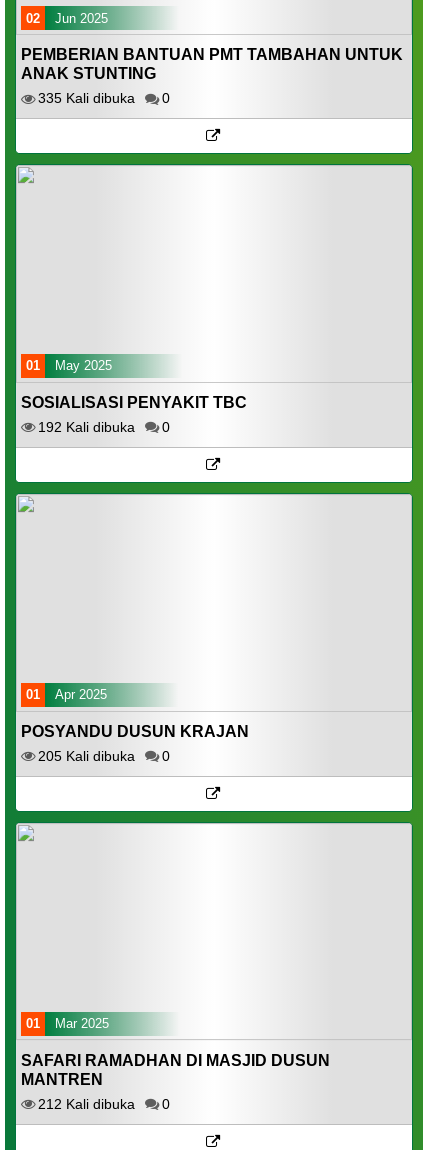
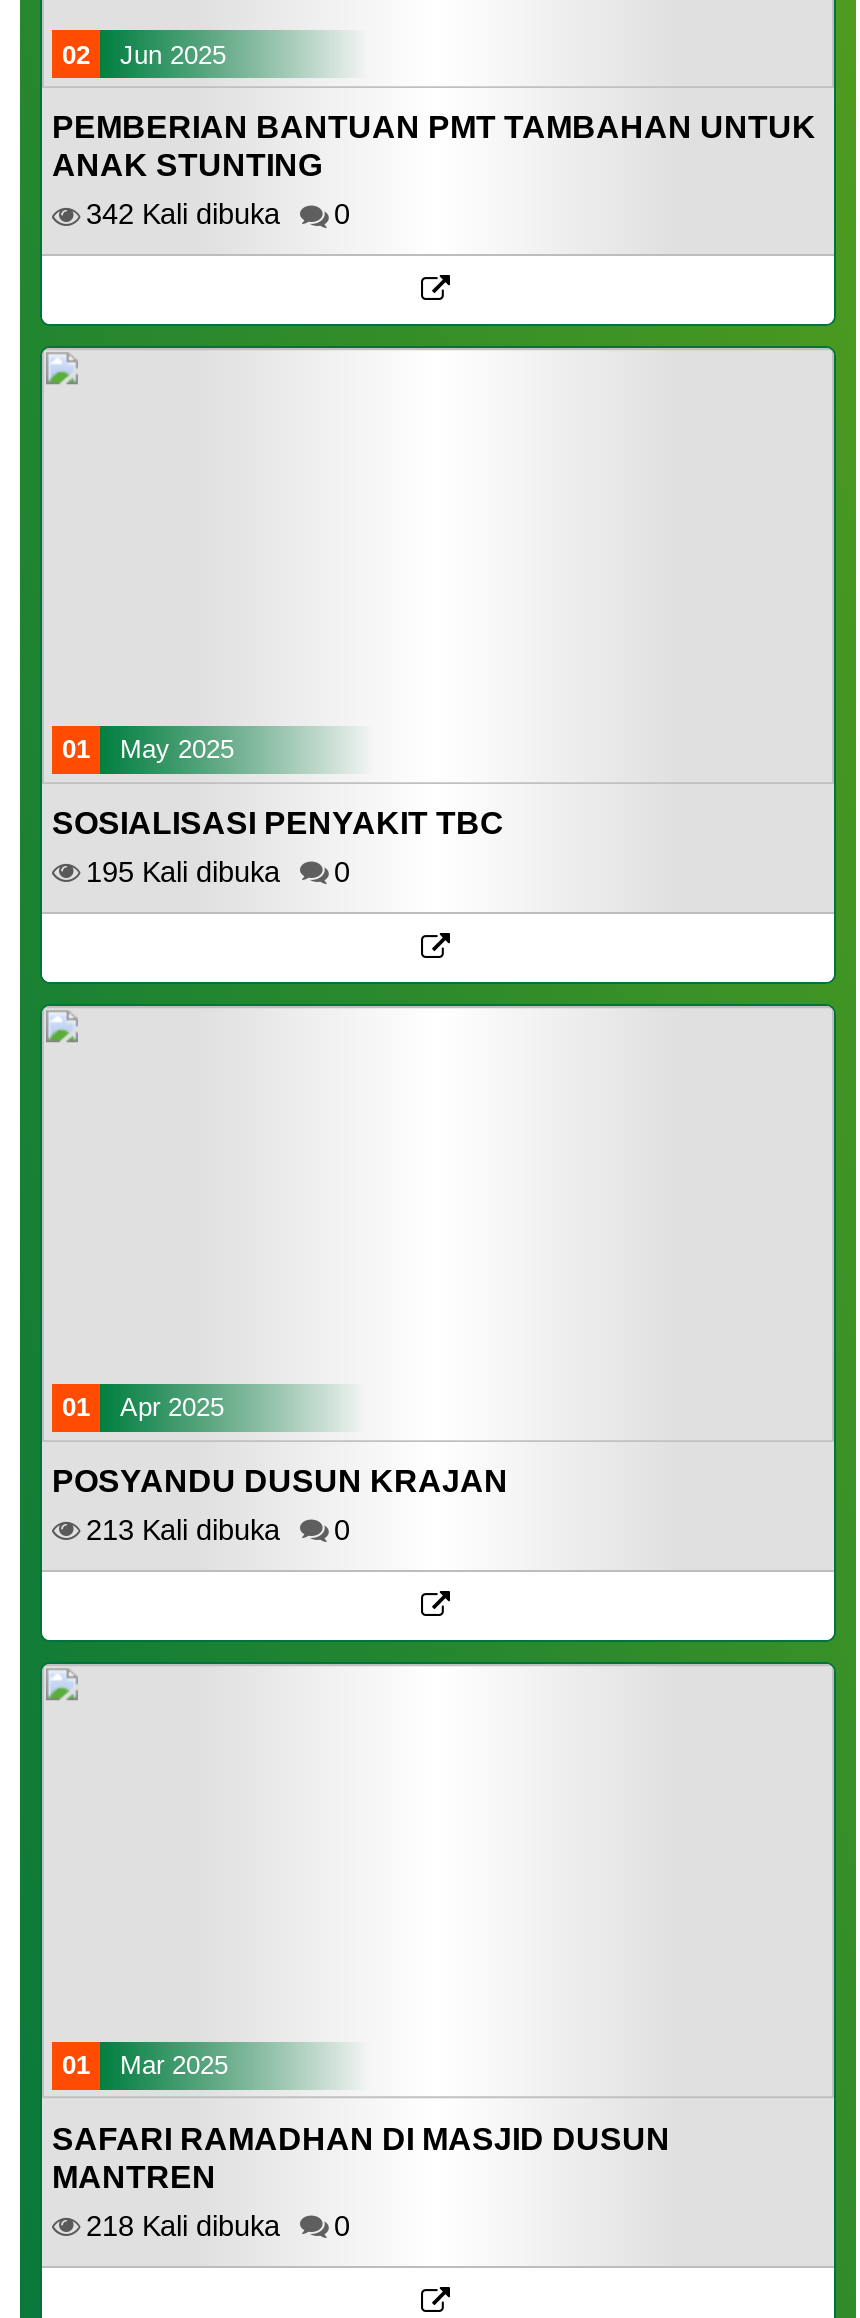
- 335 Kali dibuka 0
+ 342 Kali dibuka 0

- 192 Kali dibuka 0
+ 195 Kali dibuka 0

- 205 Kali dibuka 0
+ 213 Kali dibuka 0

- 212 Kali dibuka 0
+ 218 Kali dibuka 0
